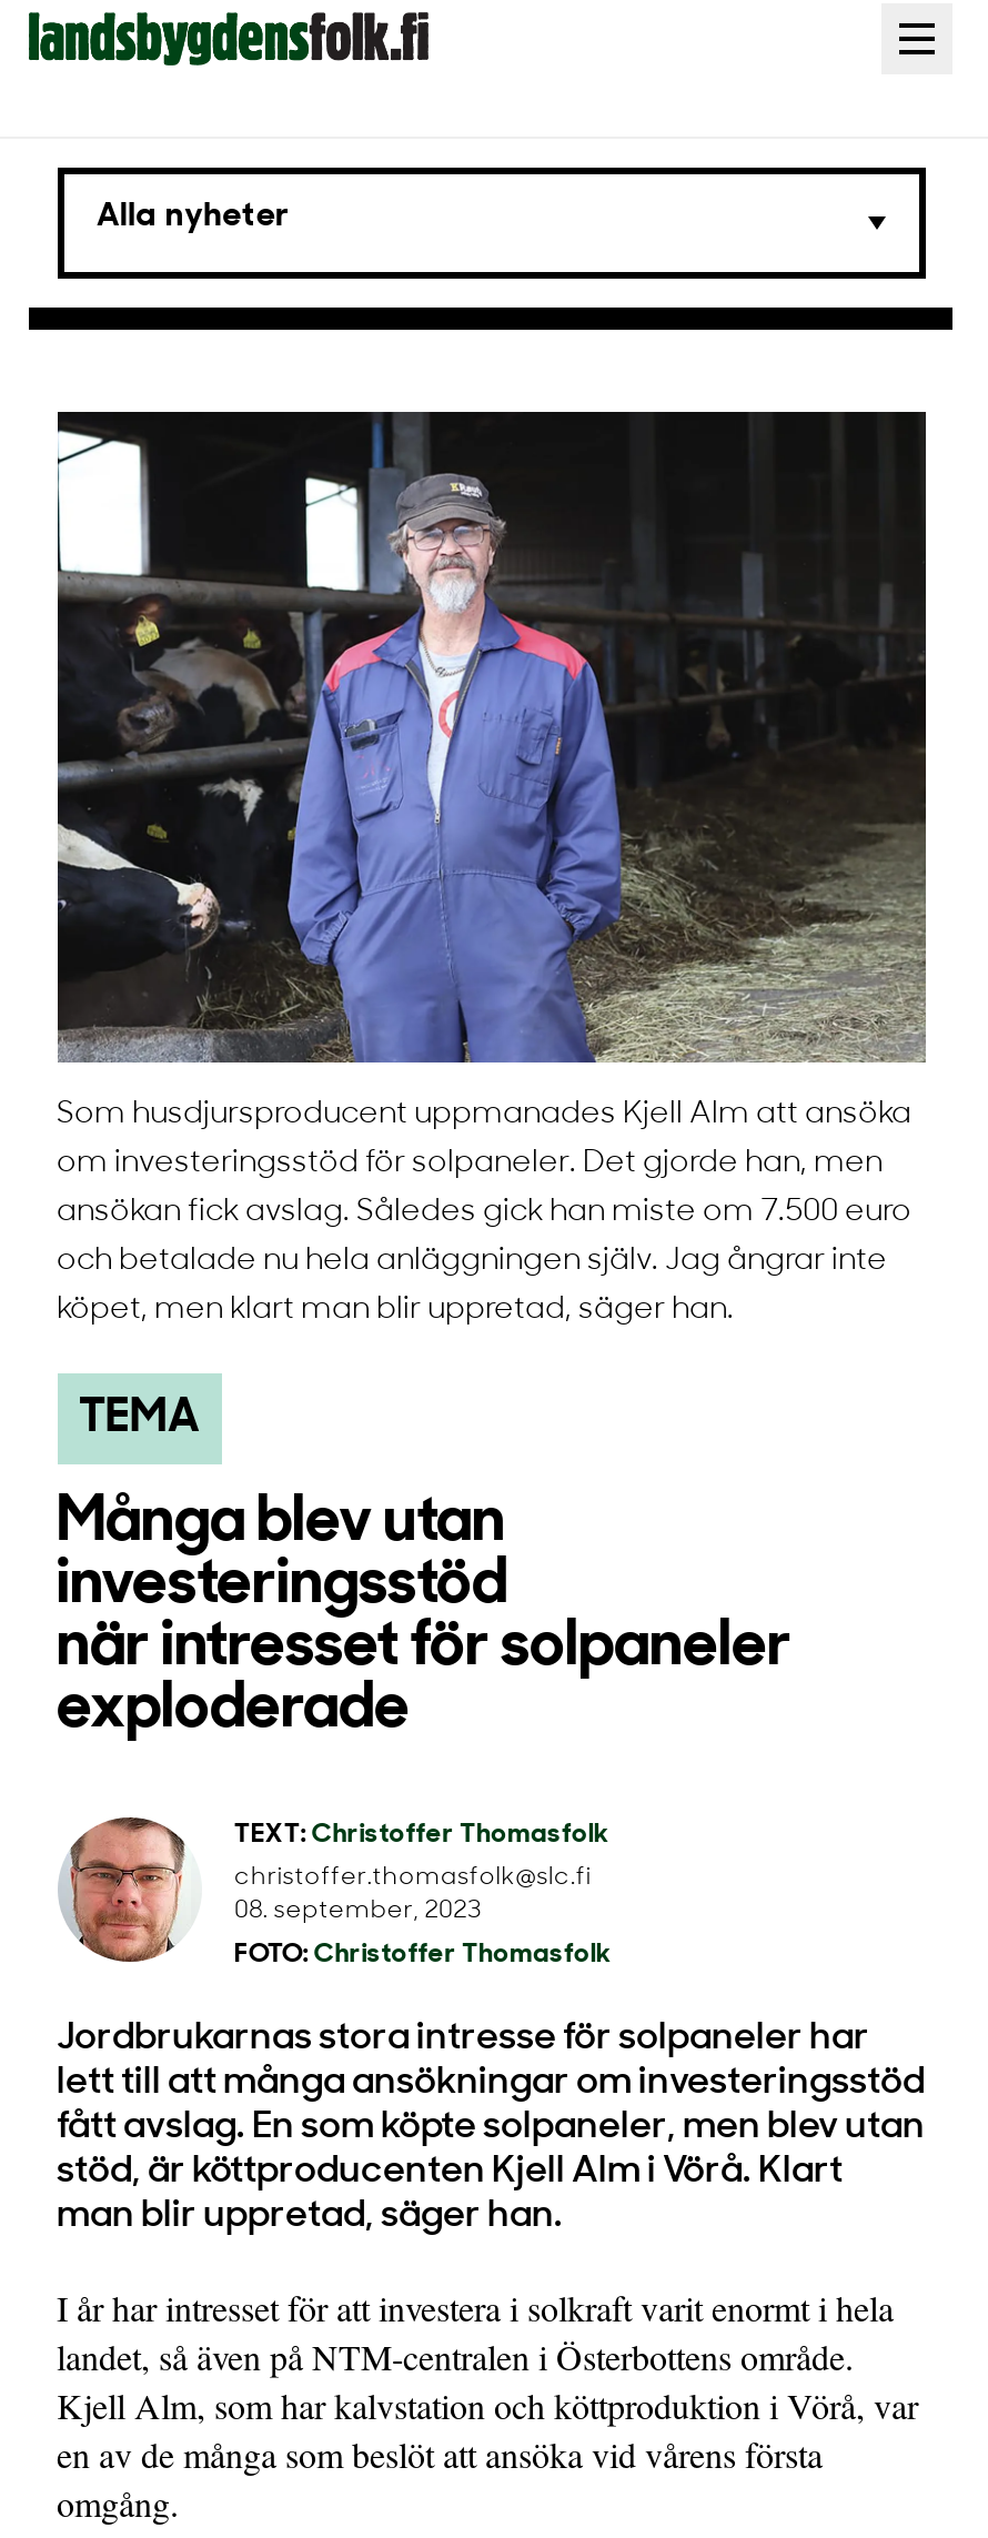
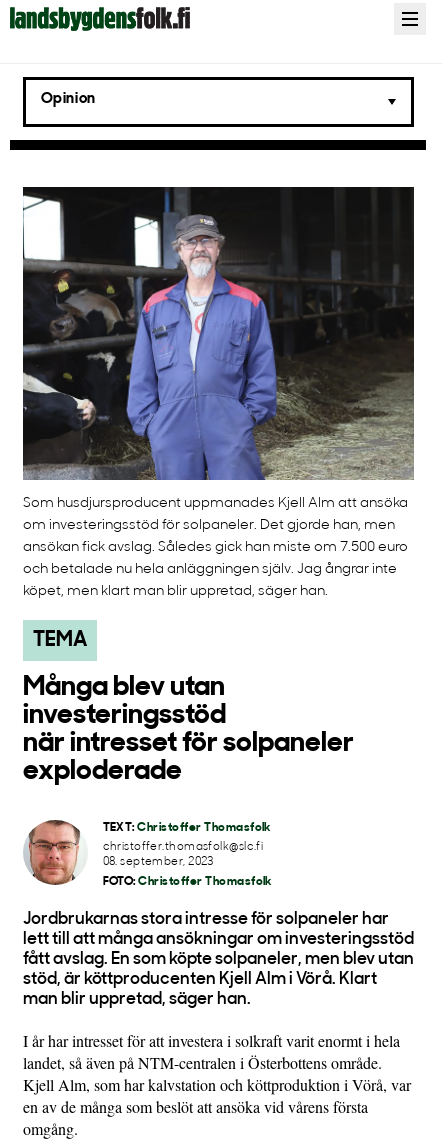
- Alla nyheter
+ Opinion
